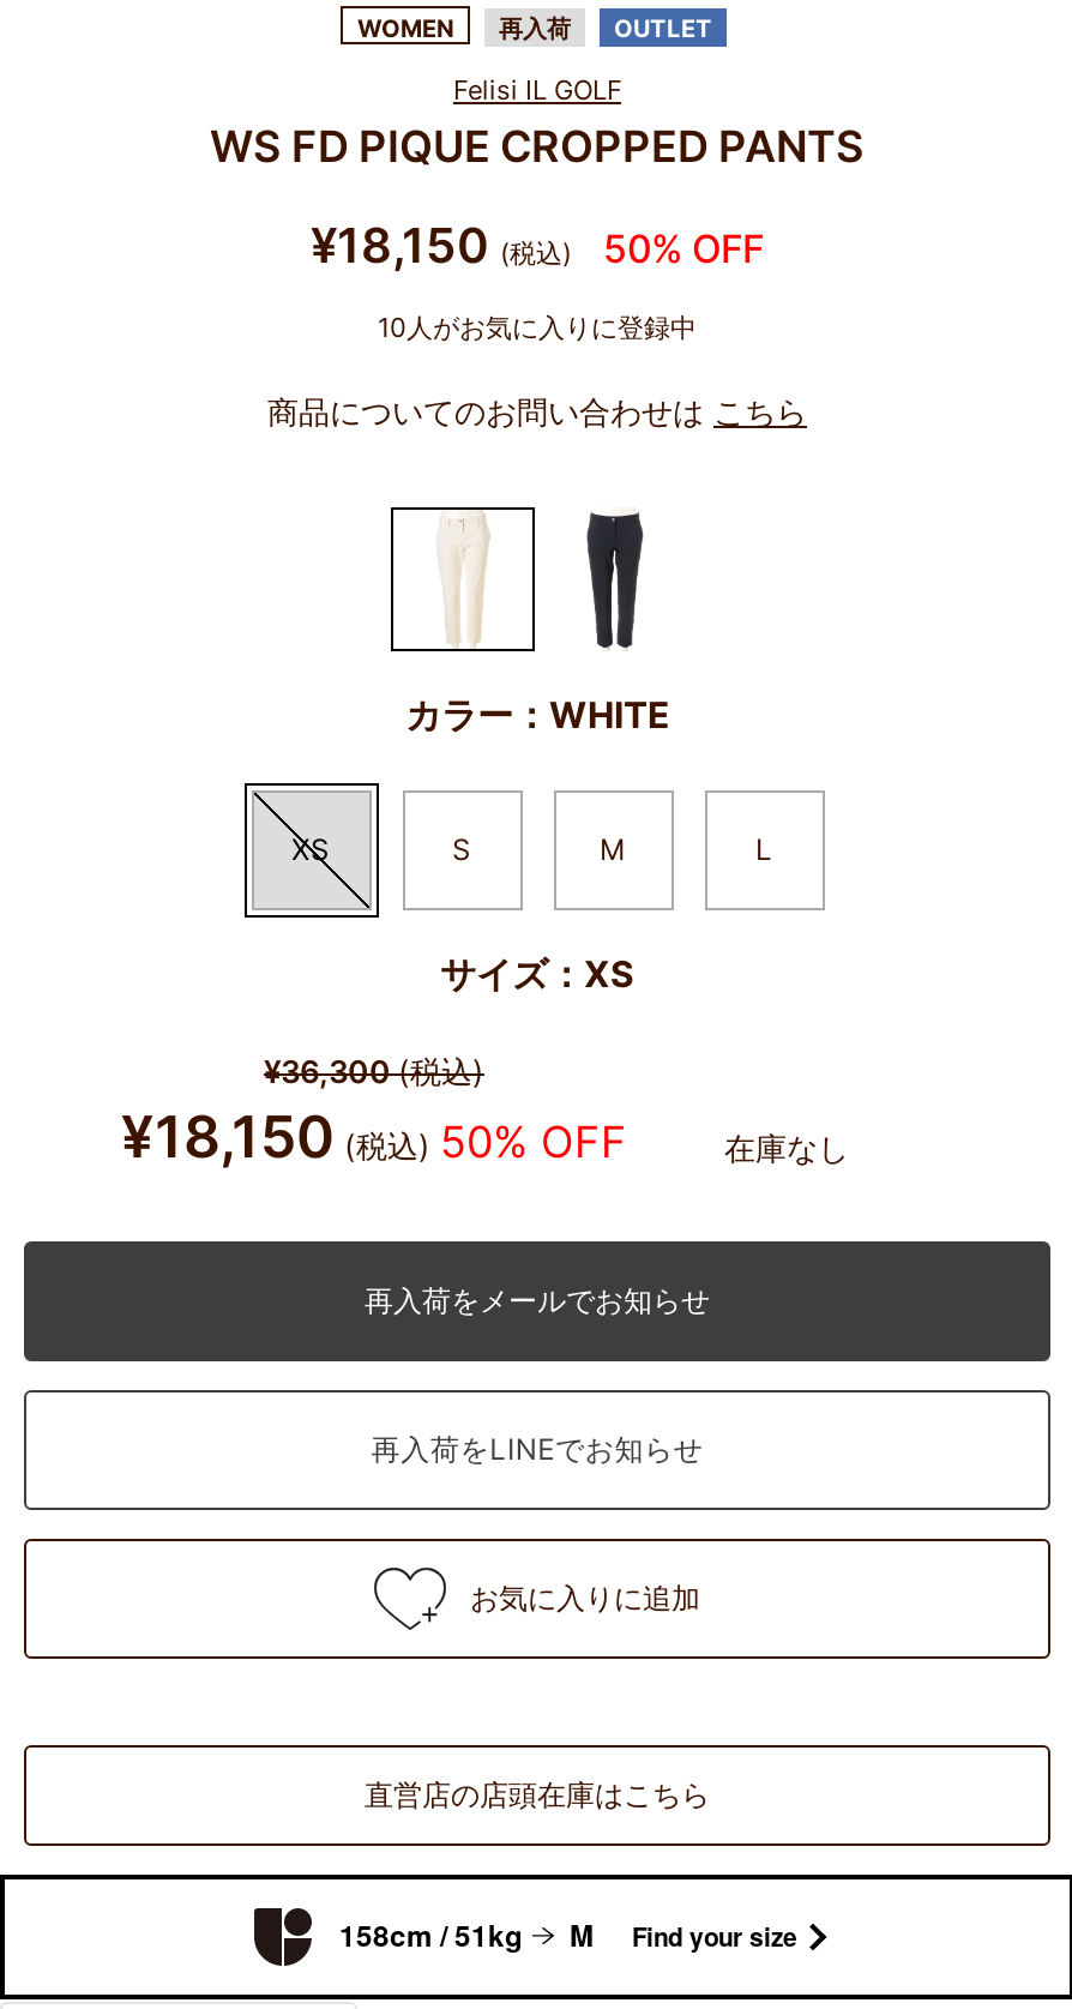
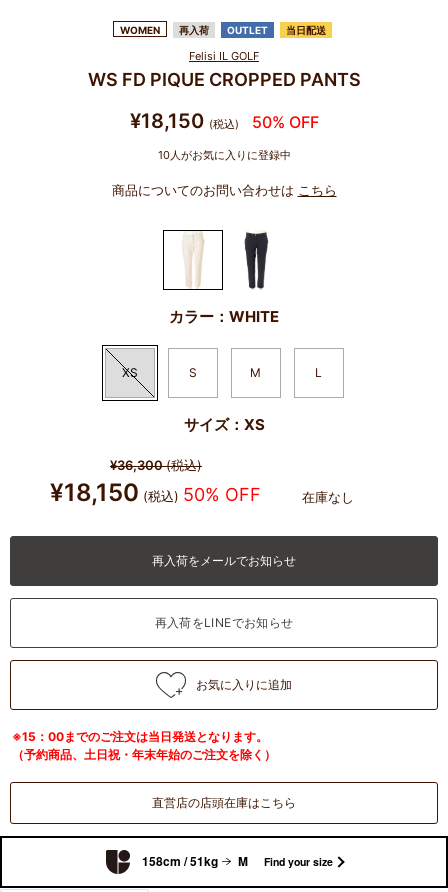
+ 当日配送

+ ※15：00までのご注文は当日発送となります。
+ （予約商品、土日祝・年末年始のご注文を除く）
